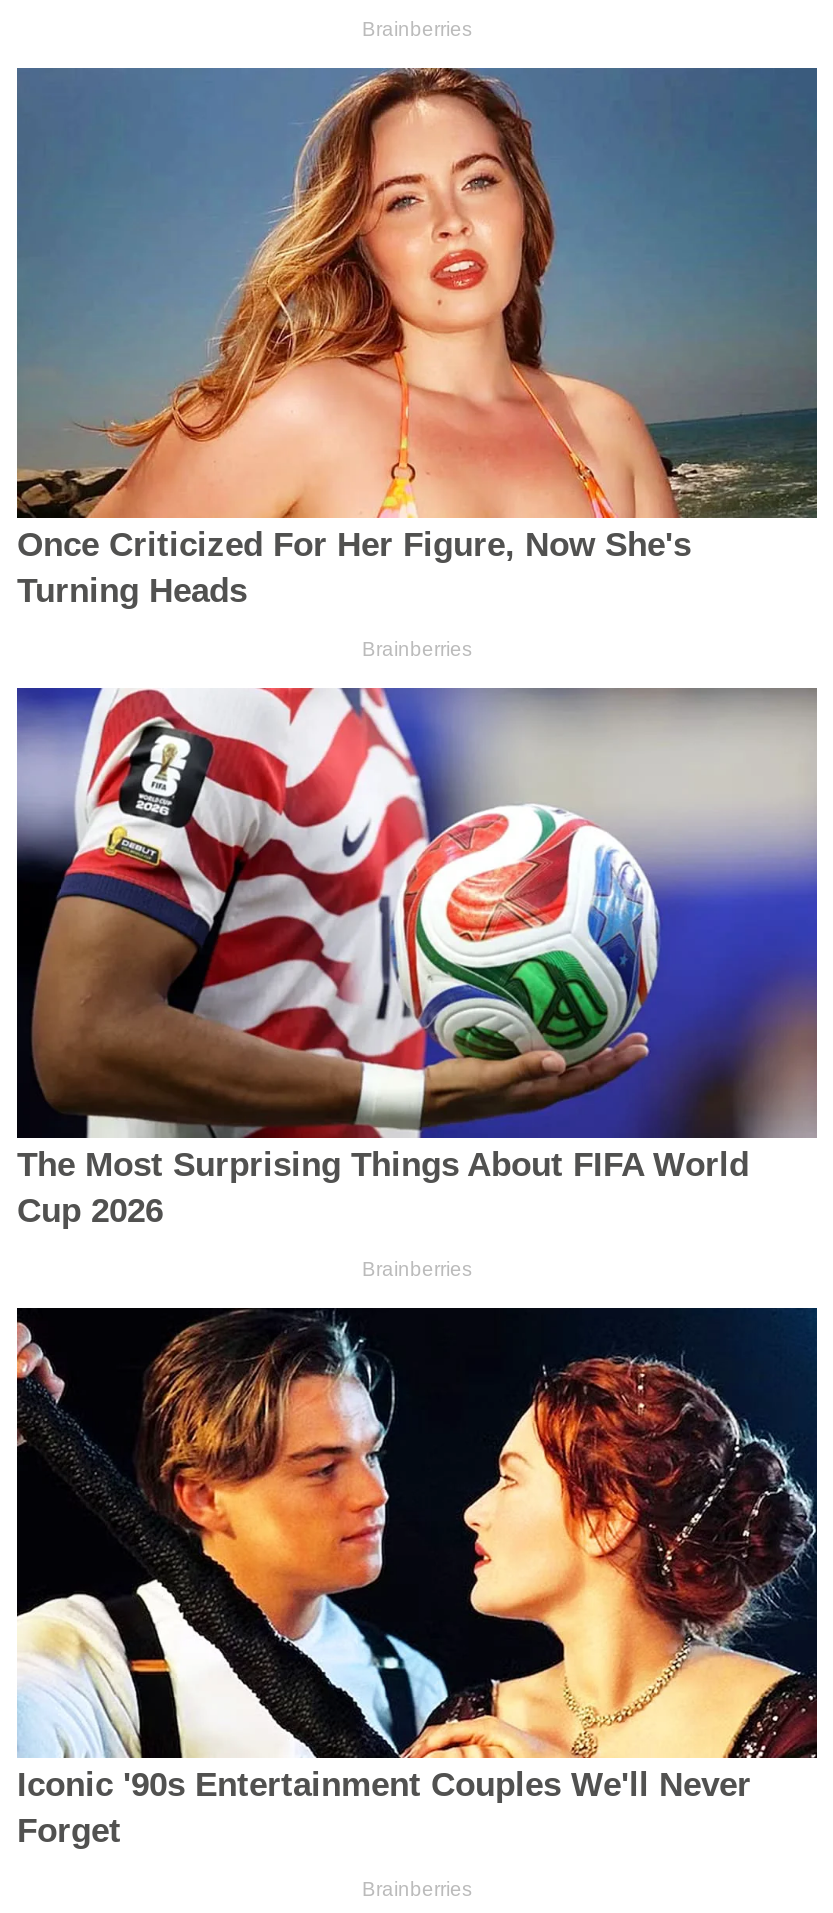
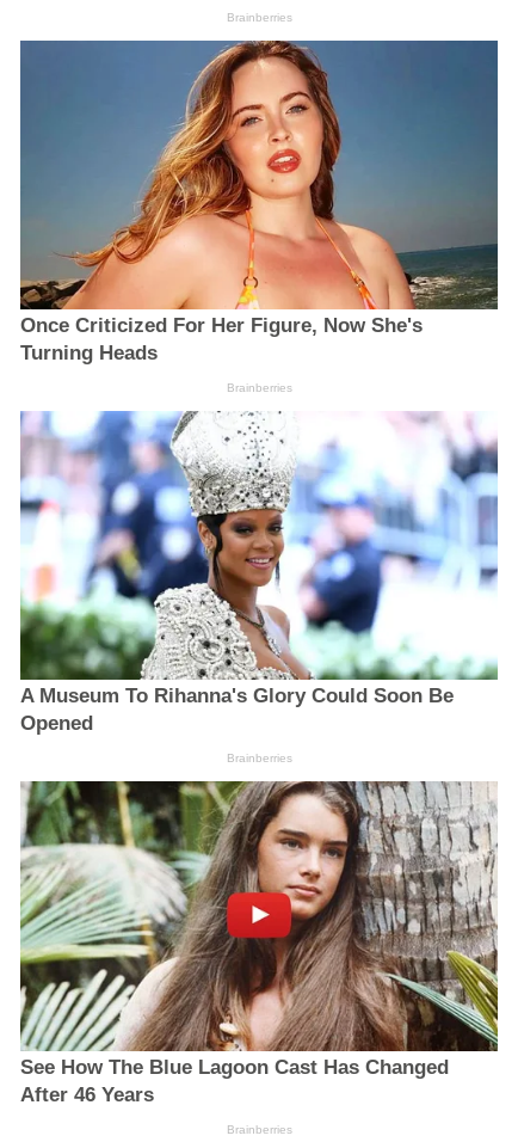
- [image]
- The Most Surprising Things About FIFA World
- Cup 2026
+ [image]
+ A Museum To Rihanna's Glory Could Soon Be
+ Opened

- [image]
- Iconic '90s Entertainment Couples We'll Never
- Forget
+ [image]
+ See How The Blue Lagoon Cast Has Changed
+ After 46 Years
